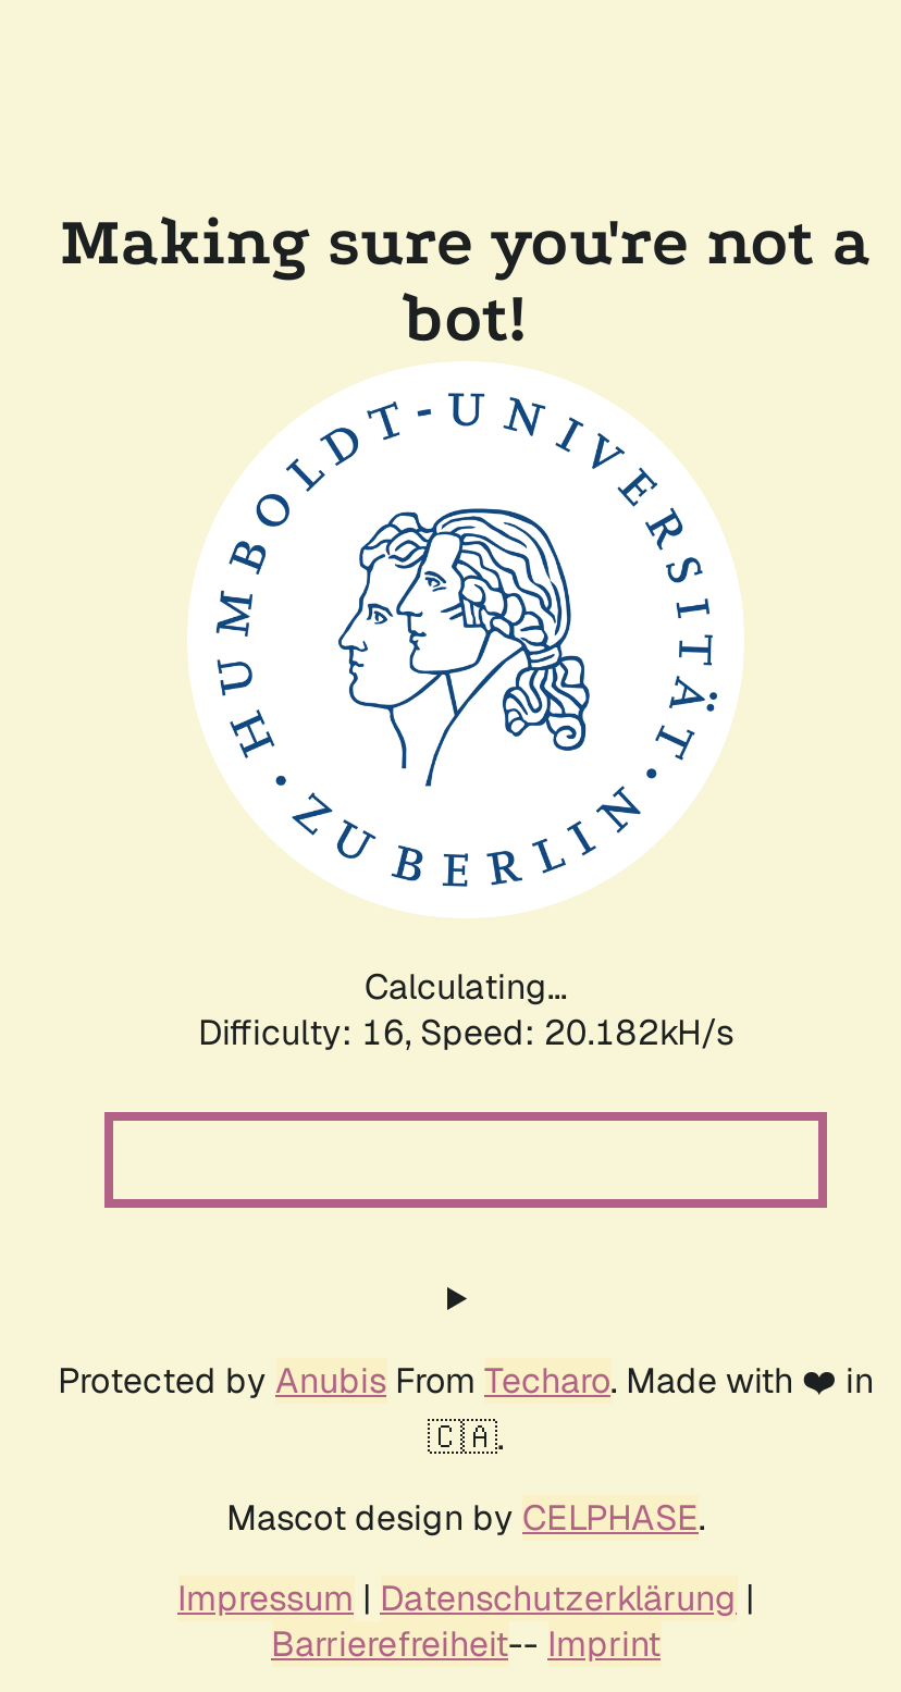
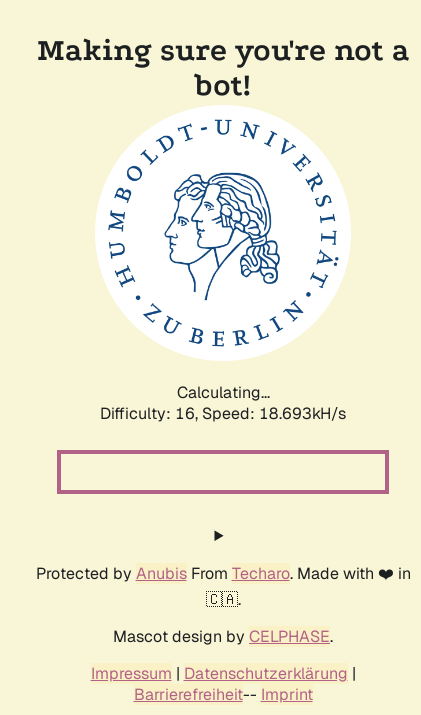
- Difficulty: 16, Speed: 20.182kH/s
+ Difficulty: 16, Speed: 18.693kH/s
